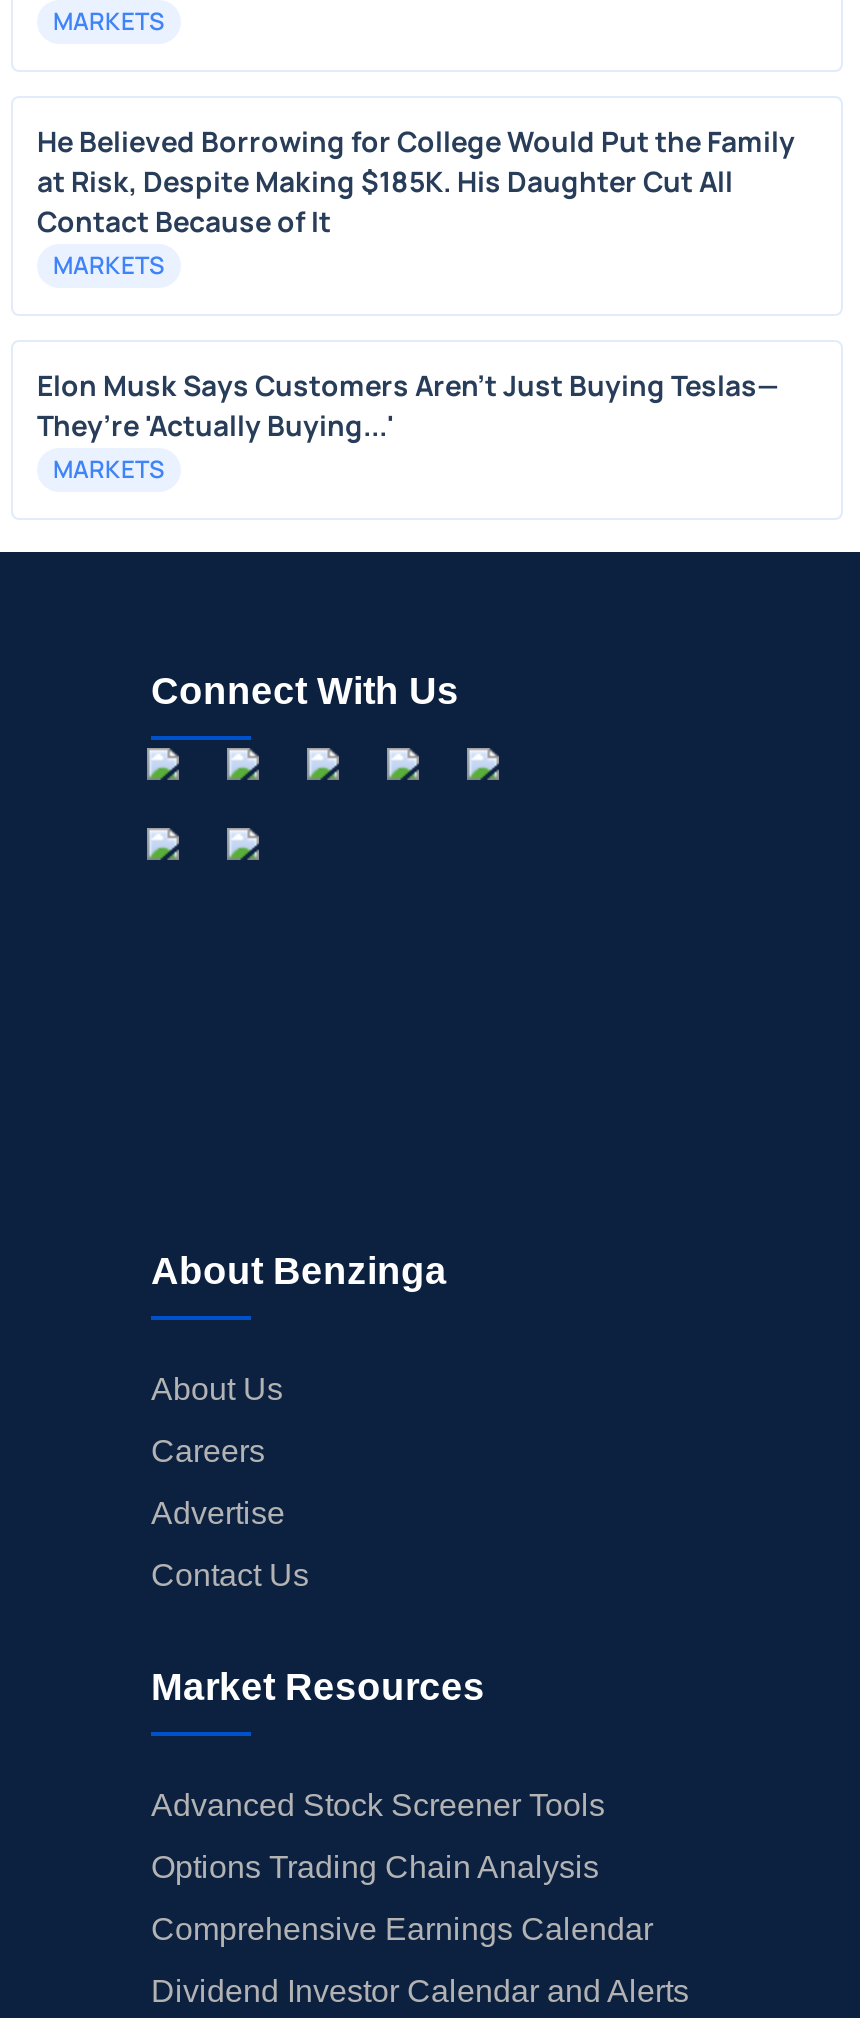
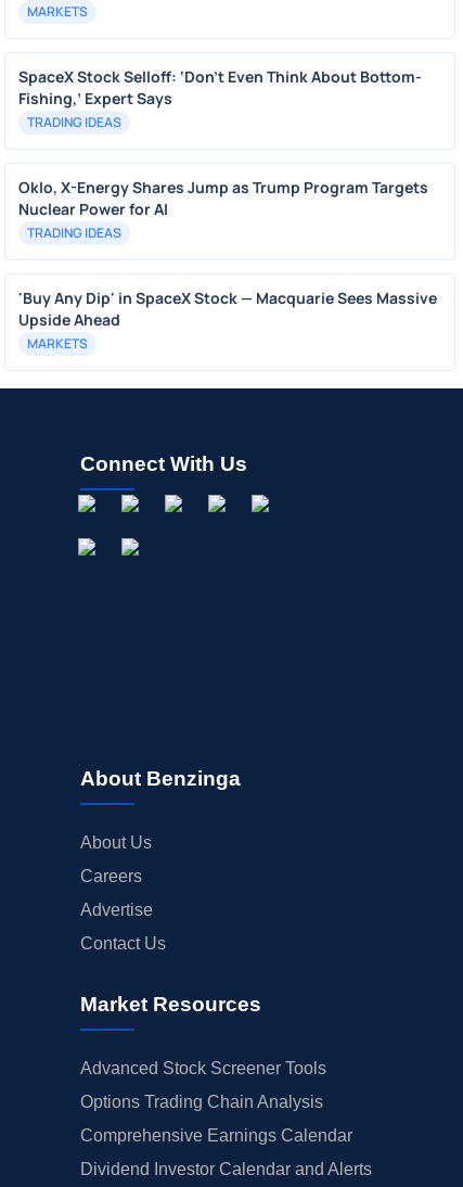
- He Believed Borrowing for College Would Put the Family
- at Risk, Despite Making $185K. His Daughter Cut All
- Contact Because of It
- MARKETS
- Elon Musk Says Customers Aren’t Just Buying Teslas—
- They’re 'Actually Buying...'
+ SpaceX Stock Selloff: ‘Don’t Even Think About Bottom-
+ Fishing,’ Expert Says
+ TRADING IDEAS
+ Oklo, X-Energy Shares Jump as Trump Program Targets
+ Nuclear Power for AI
+ TRADING IDEAS
+ 'Buy Any Dip' in SpaceX Stock — Macquarie Sees Massive
+ Upside Ahead
